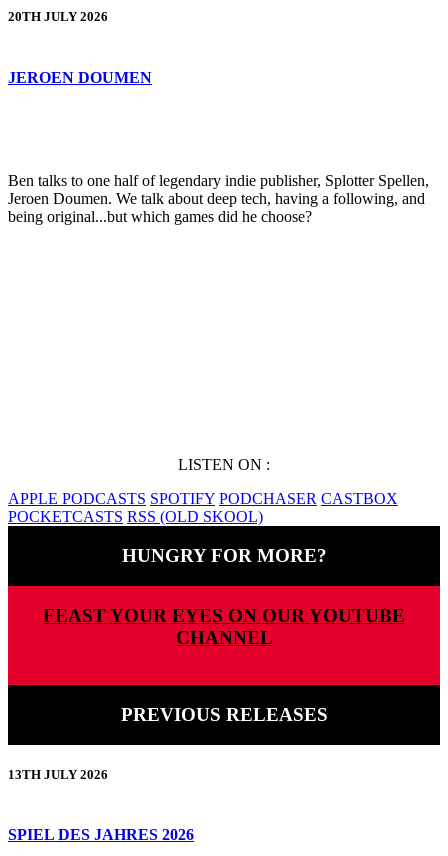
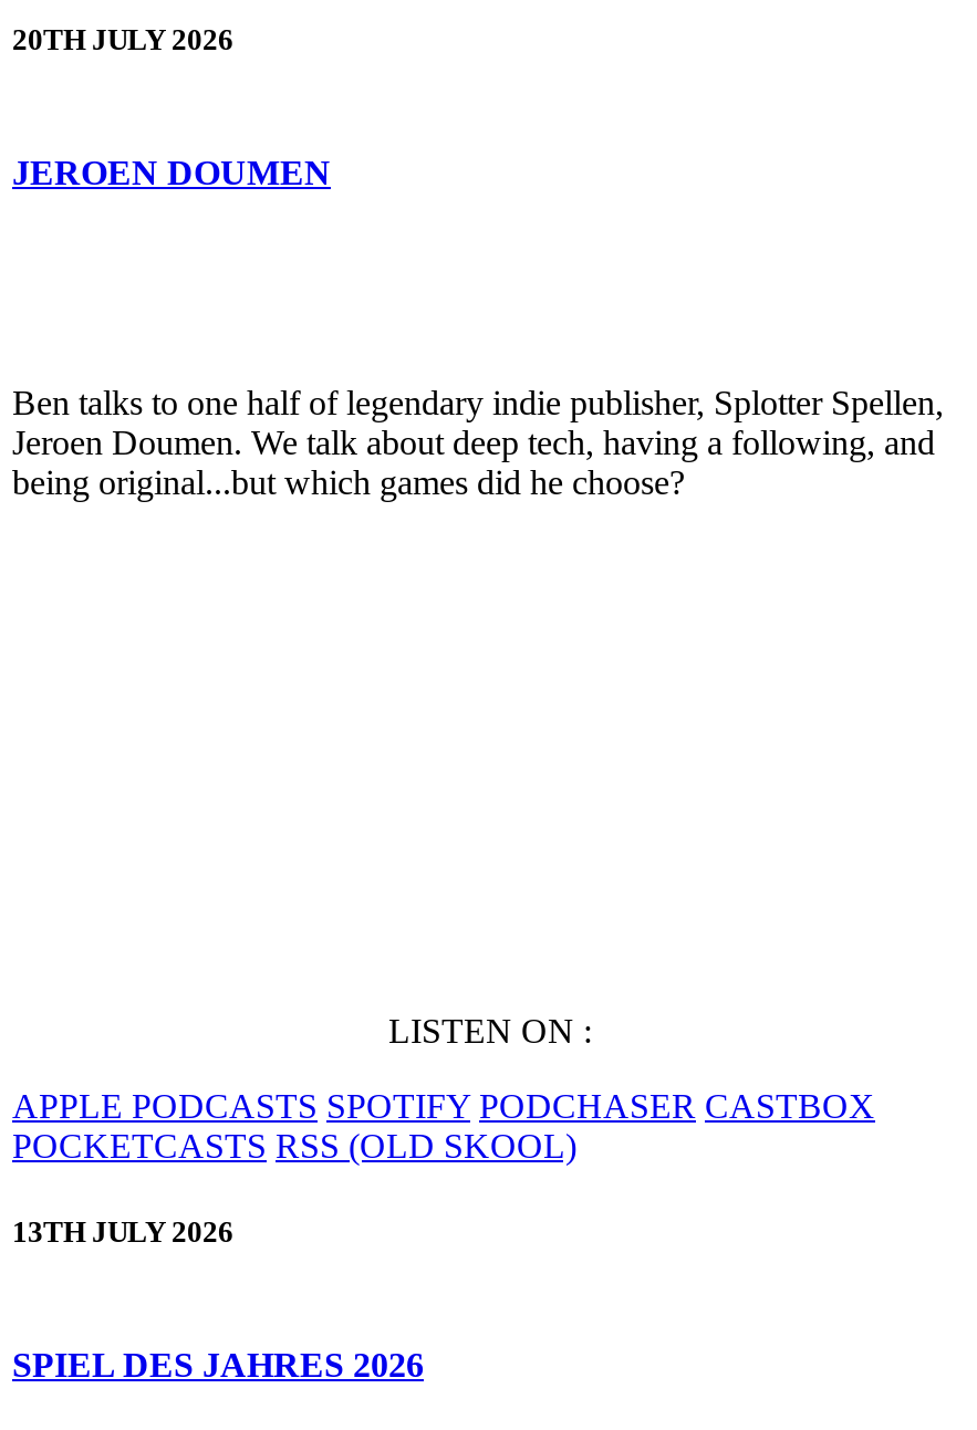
- [image]
- HUNGRY FOR MORE?
- FEAST YOUR EYES ON OUR YOUTUBE
- CHANNEL

- PREVIOUS RELEASES
